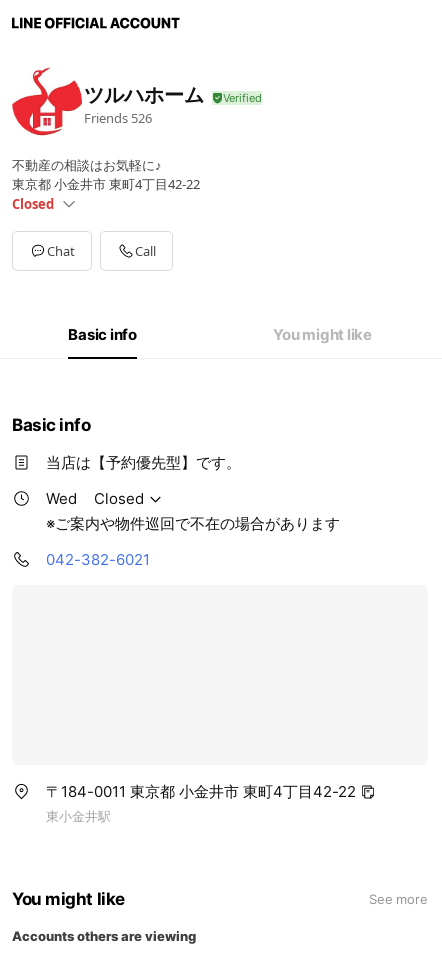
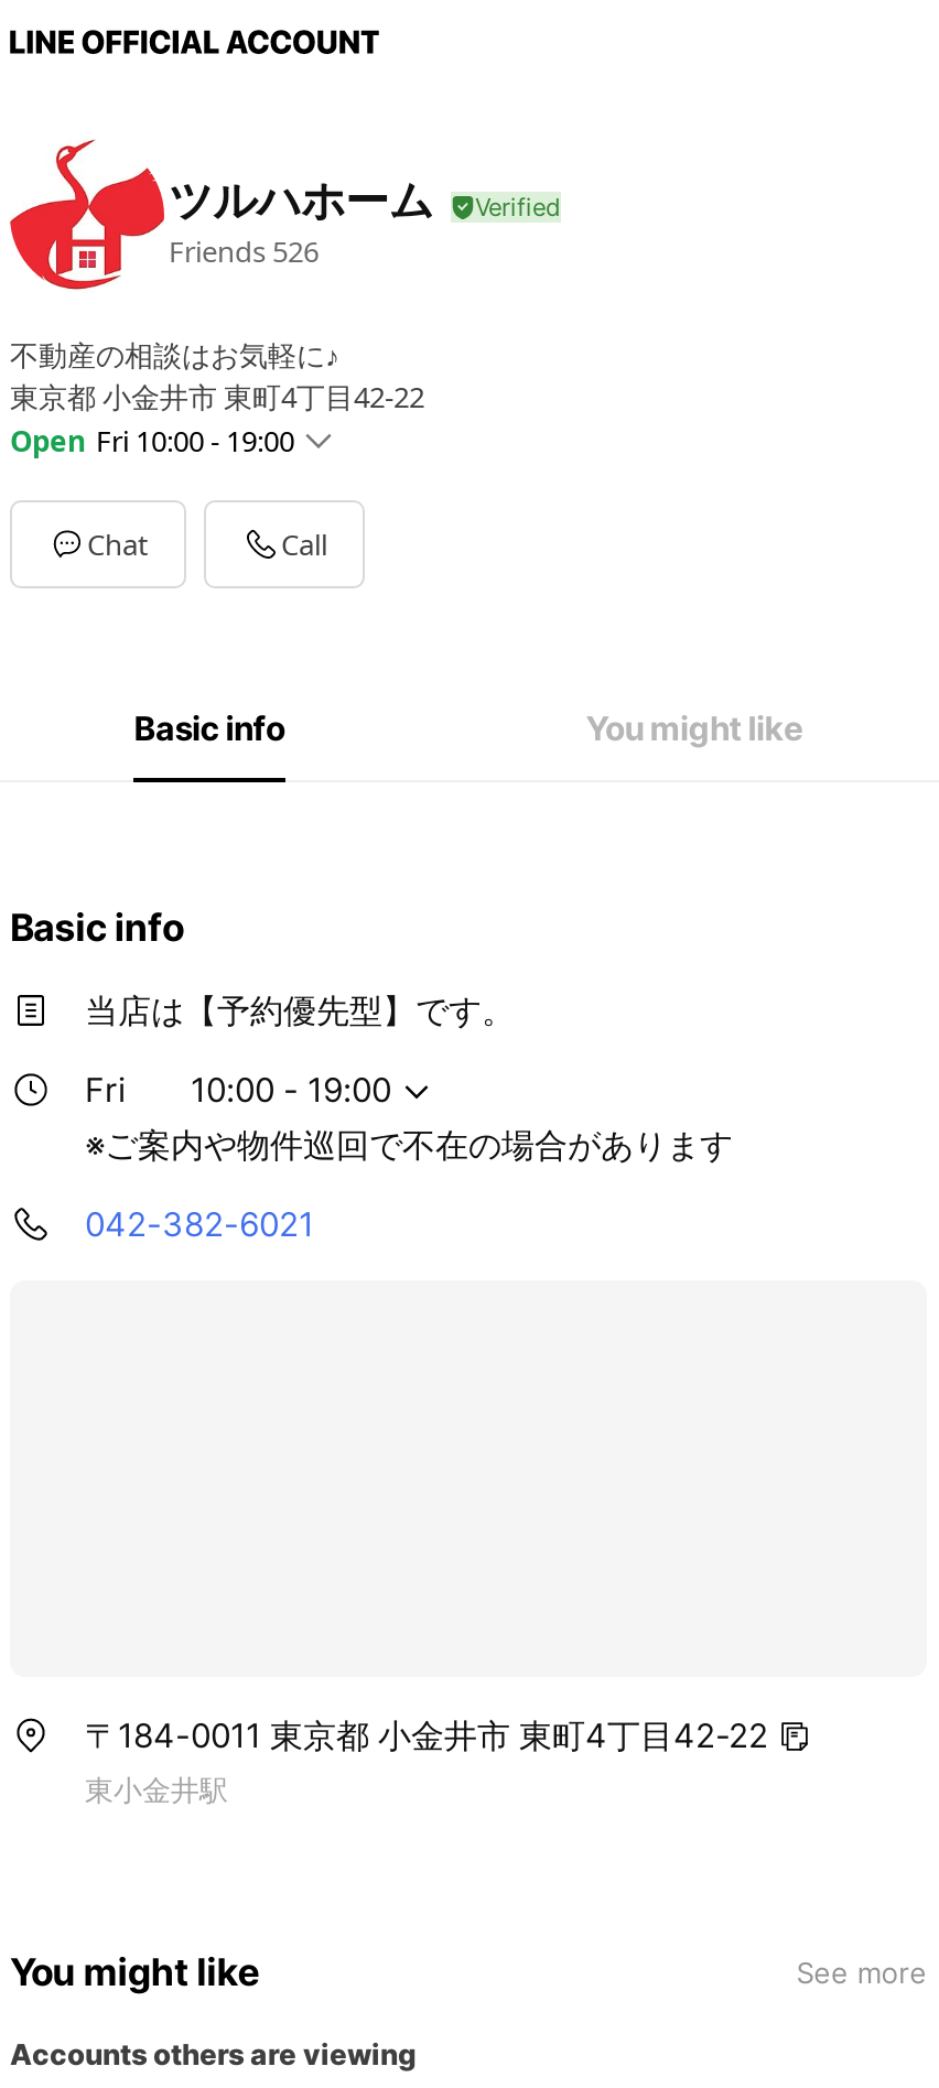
- Closed
+ Open Fri 10:00 - 19:00

- Wed
- Closed
+ Fri
+ 10:00 - 19:00
